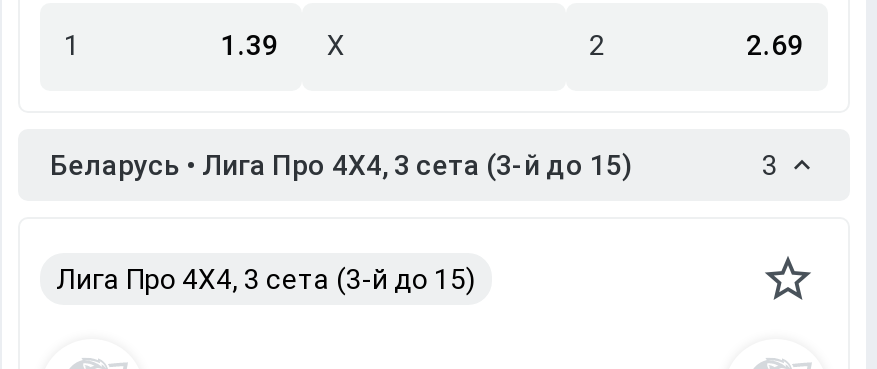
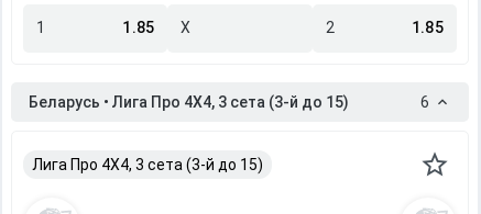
- 1.39 X
+ 1.85 X

- 2.69
+ 1.85

- 3
+ 6
